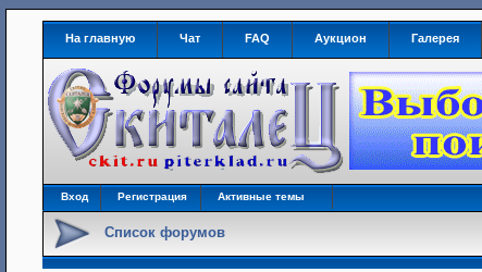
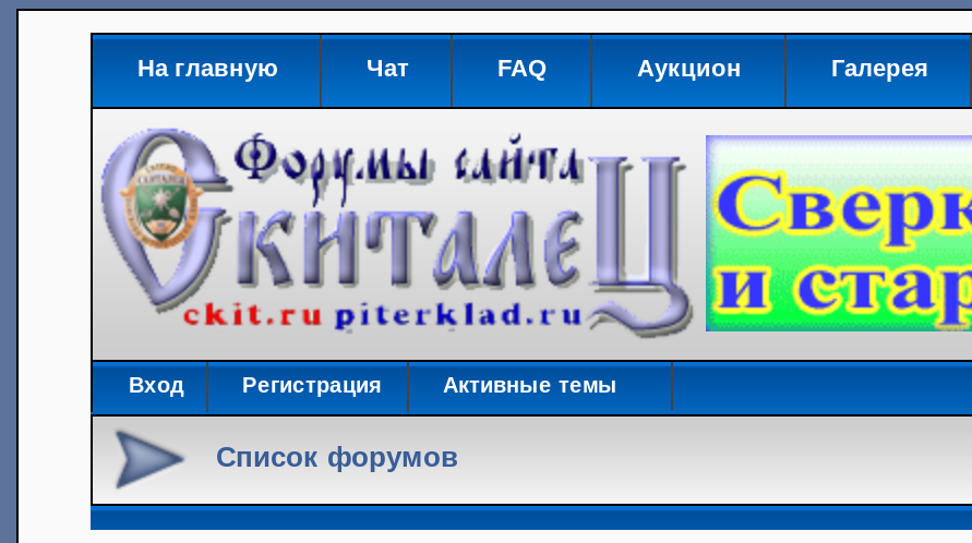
- [image]
+ [image]
